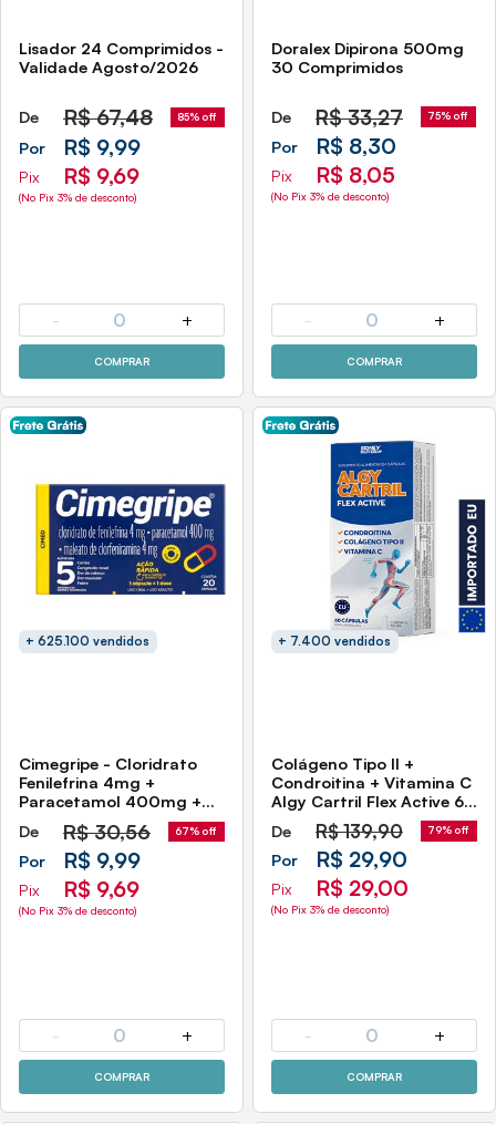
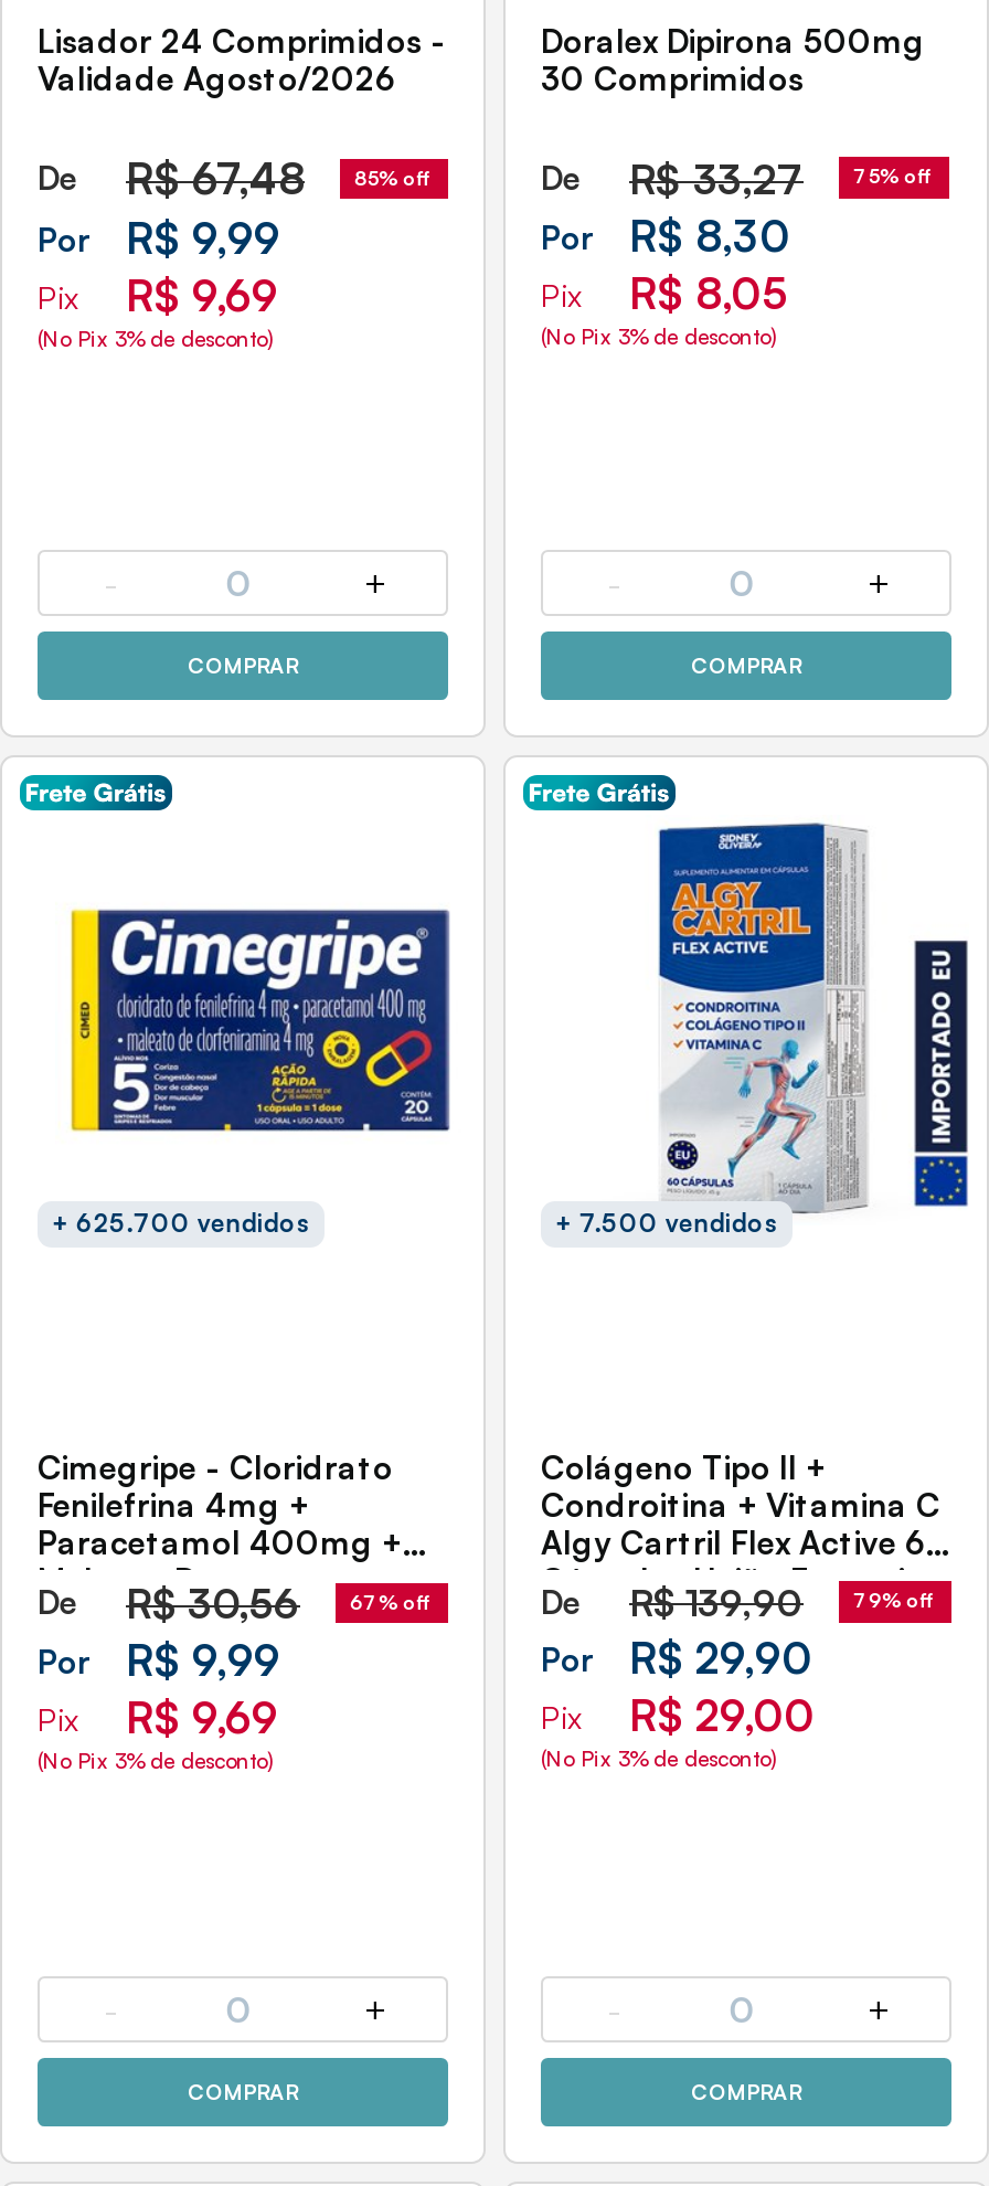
- + 625.100 vendidos
+ + 625.700 vendidos

- + 7.400 vendidos
+ + 7.500 vendidos
